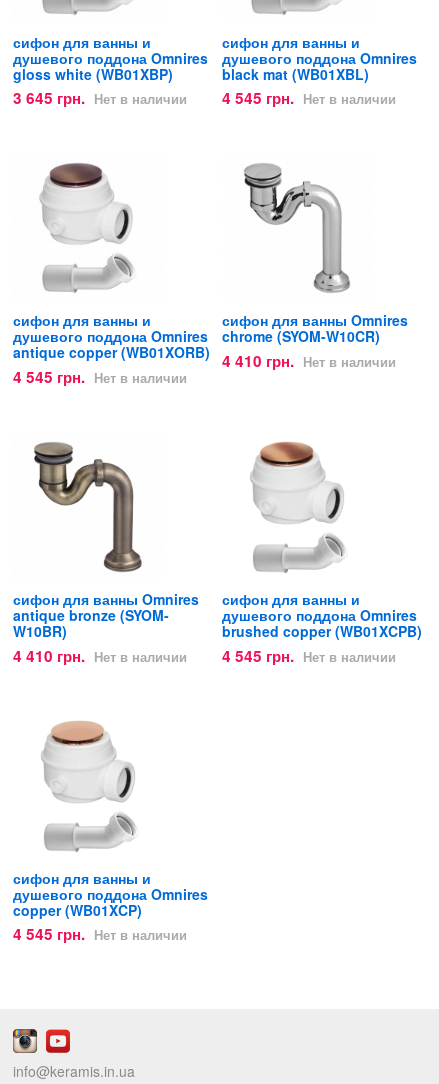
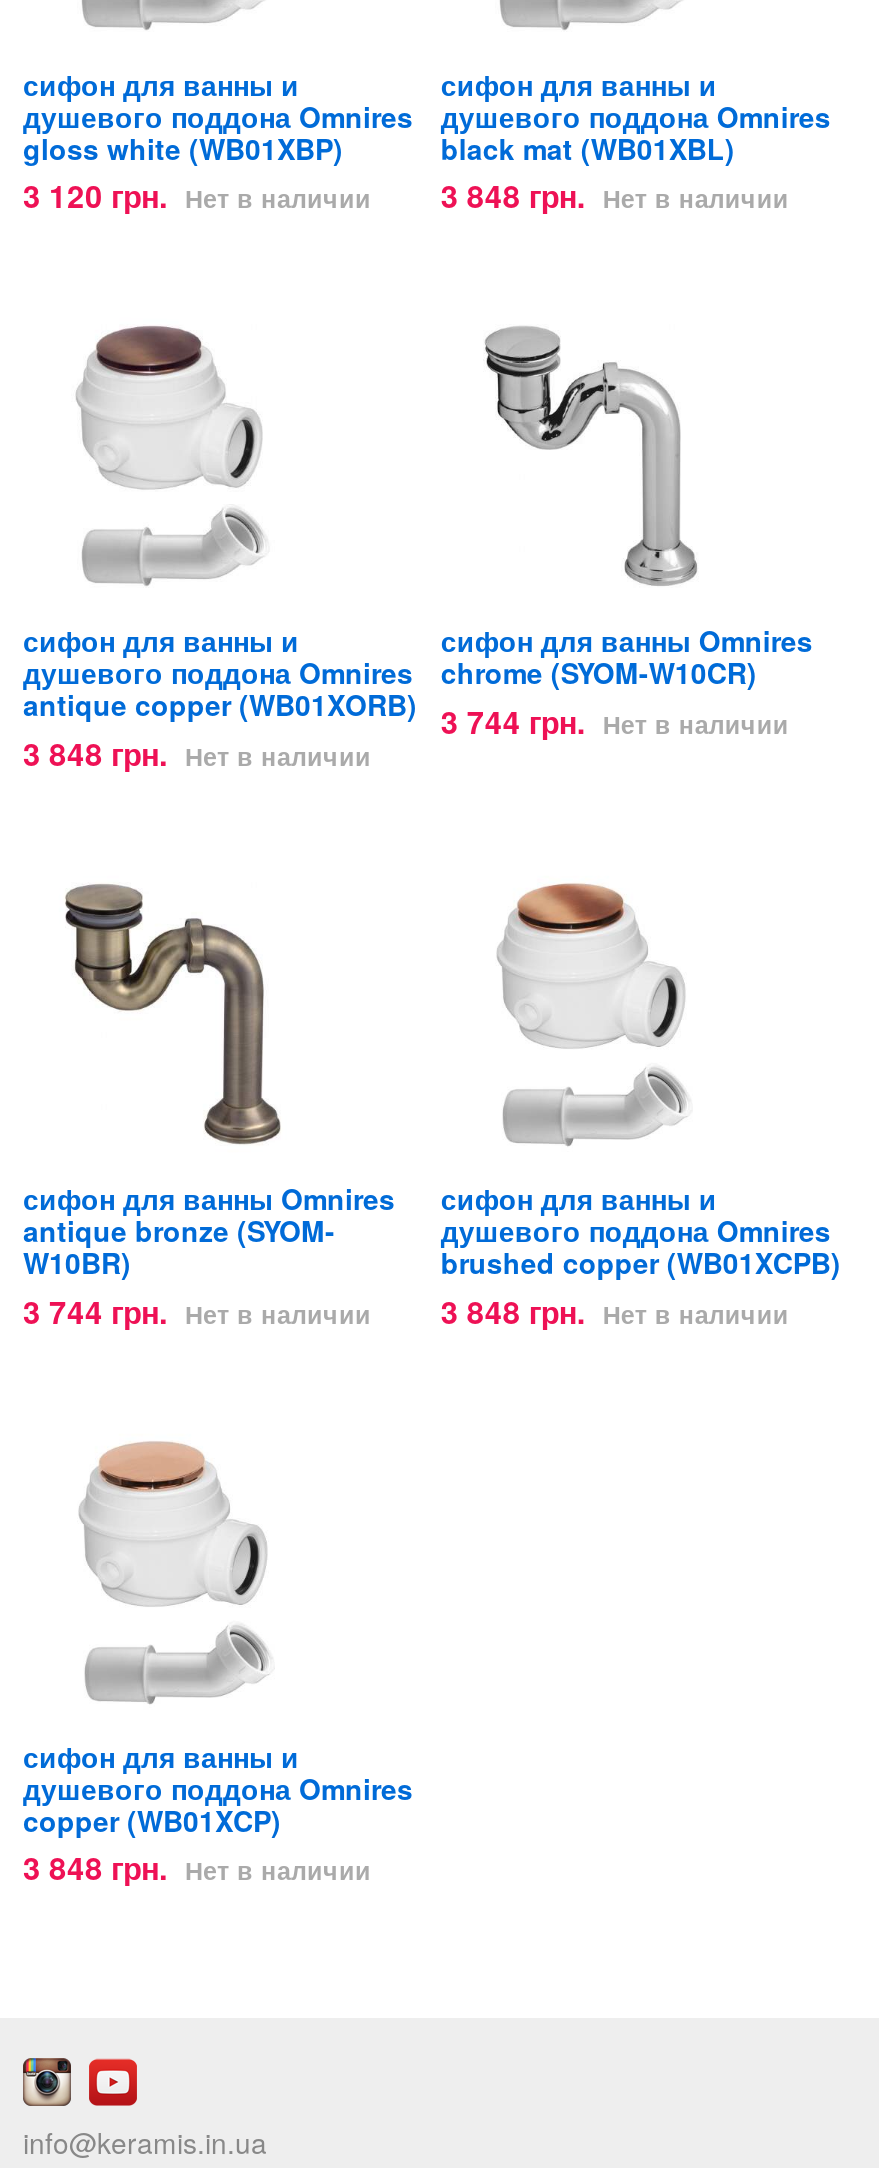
- 3 645 грн. Нет в наличии
+ 3 120 грн. Нет в наличии

- 4 545 грн. Нет в наличии
+ 3 848 грн. Нет в наличии

- 4 410 грн. Нет в наличии
+ 3 744 грн. Нет в наличии

- 4 545 грн. Нет в наличии
+ 3 848 грн. Нет в наличии

- 4 410 грн. Нет в наличии
+ 3 744 грн. Нет в наличии

- 4 545 грн. Нет в наличии
+ 3 848 грн. Нет в наличии

- 4 545 грн. Нет в наличии
+ 3 848 грн. Нет в наличии
